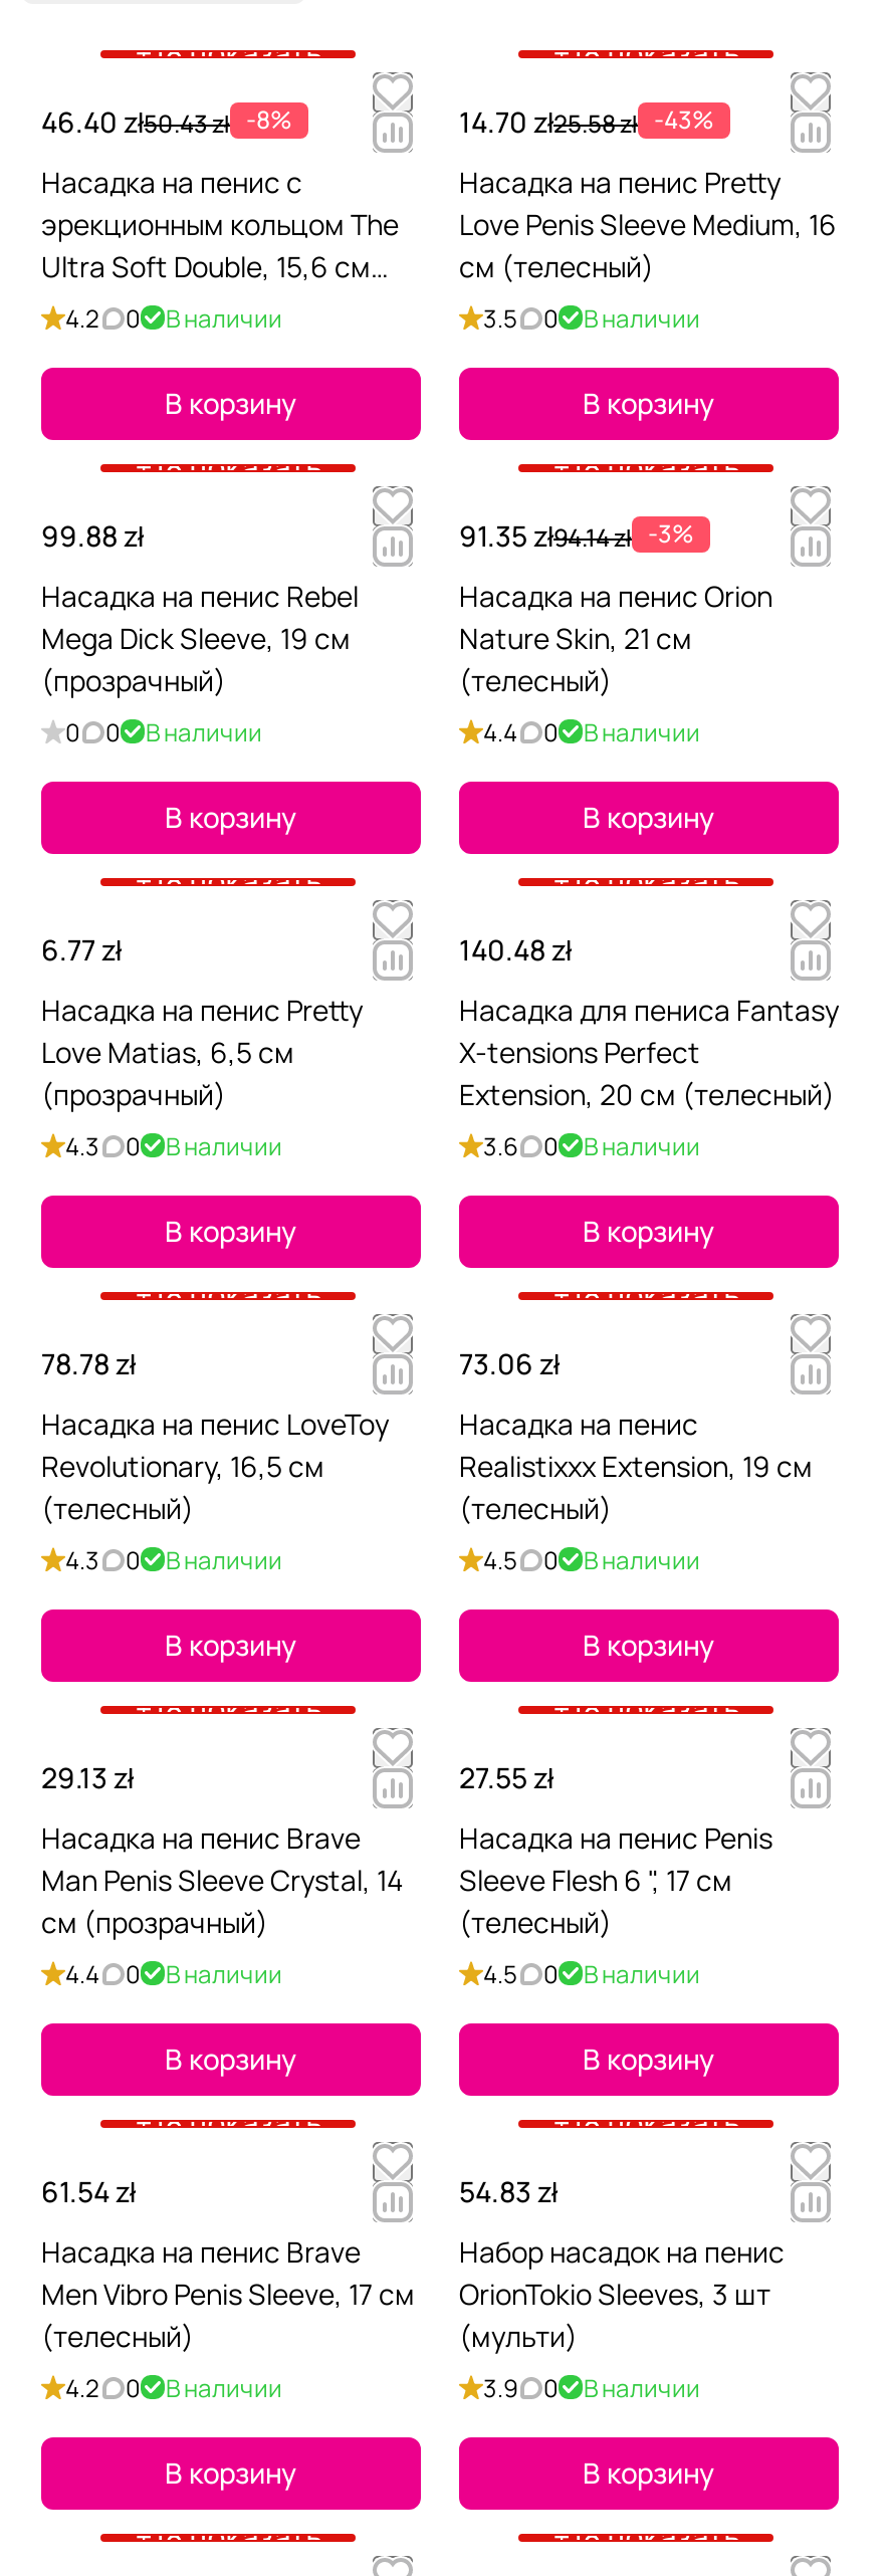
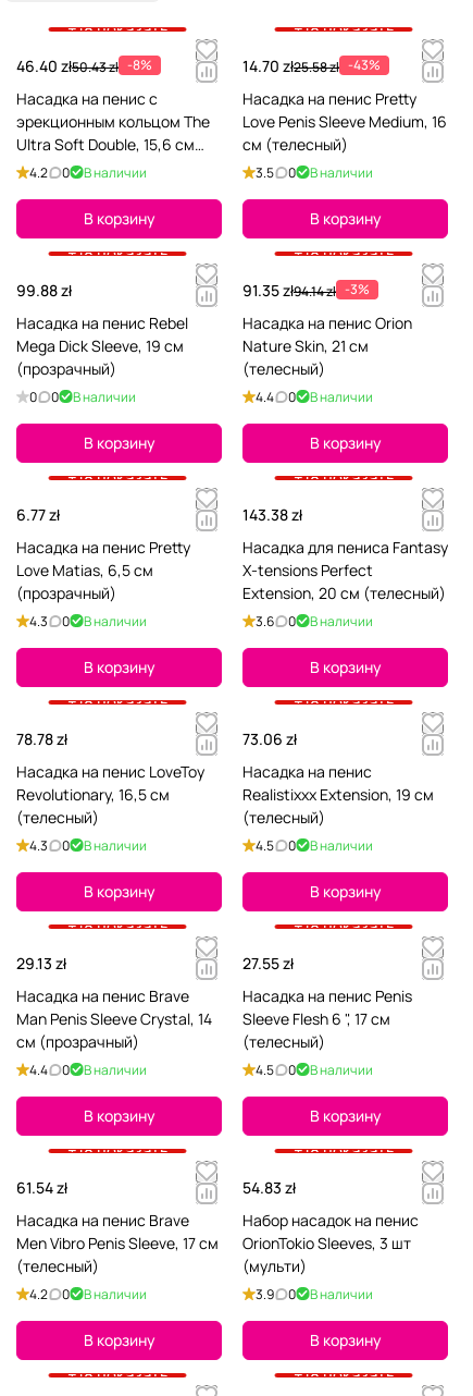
- 140.48 zł
+ 143.38 zł
